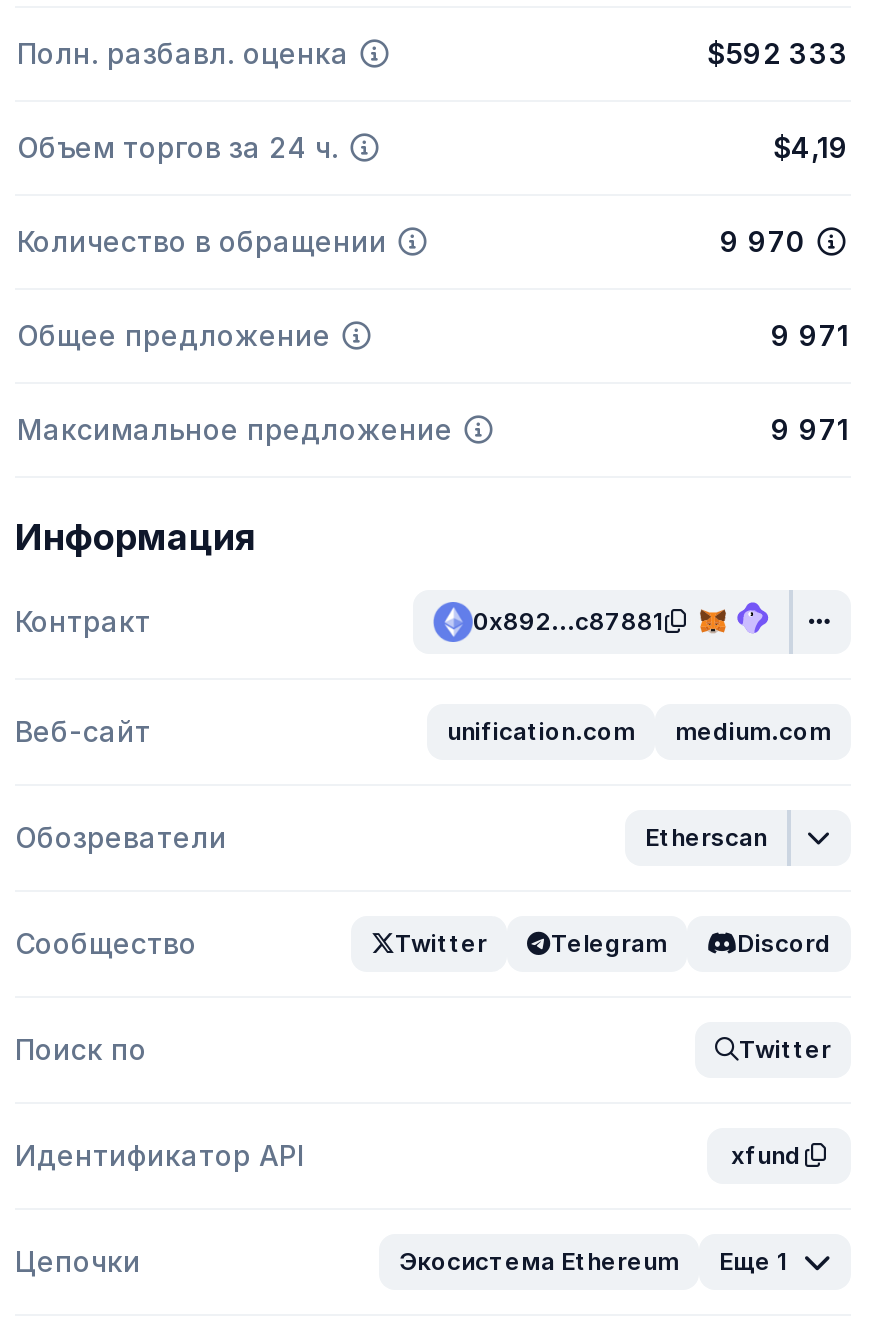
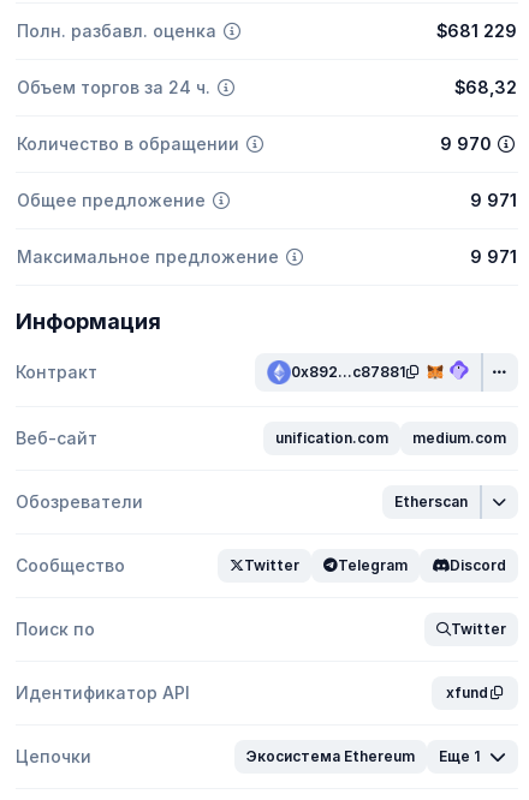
- $592 333
+ $681 229

- $4,19
+ $68,32
